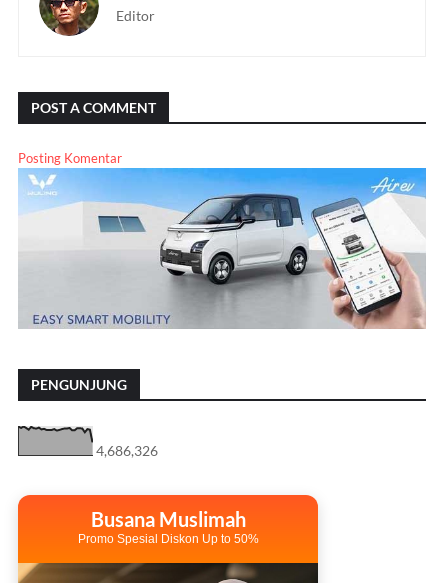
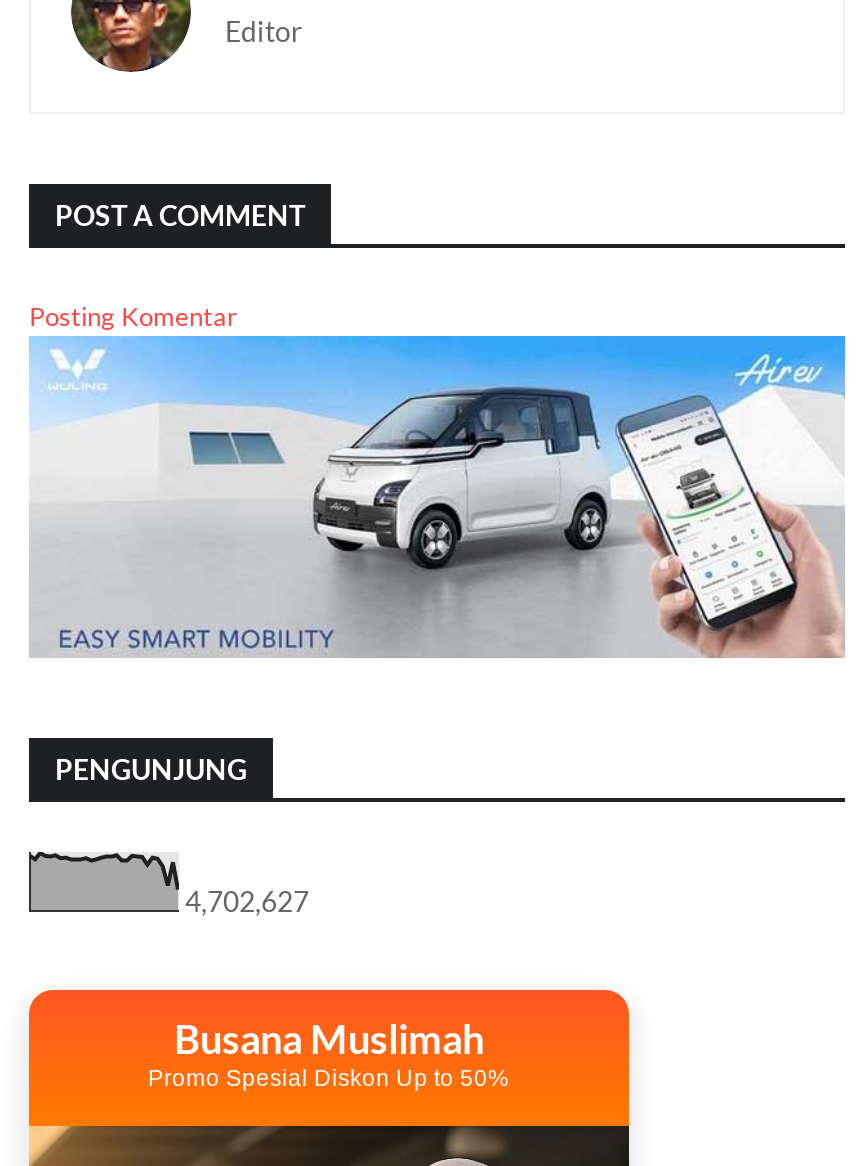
- 4,686,326
+ 4,702,627
